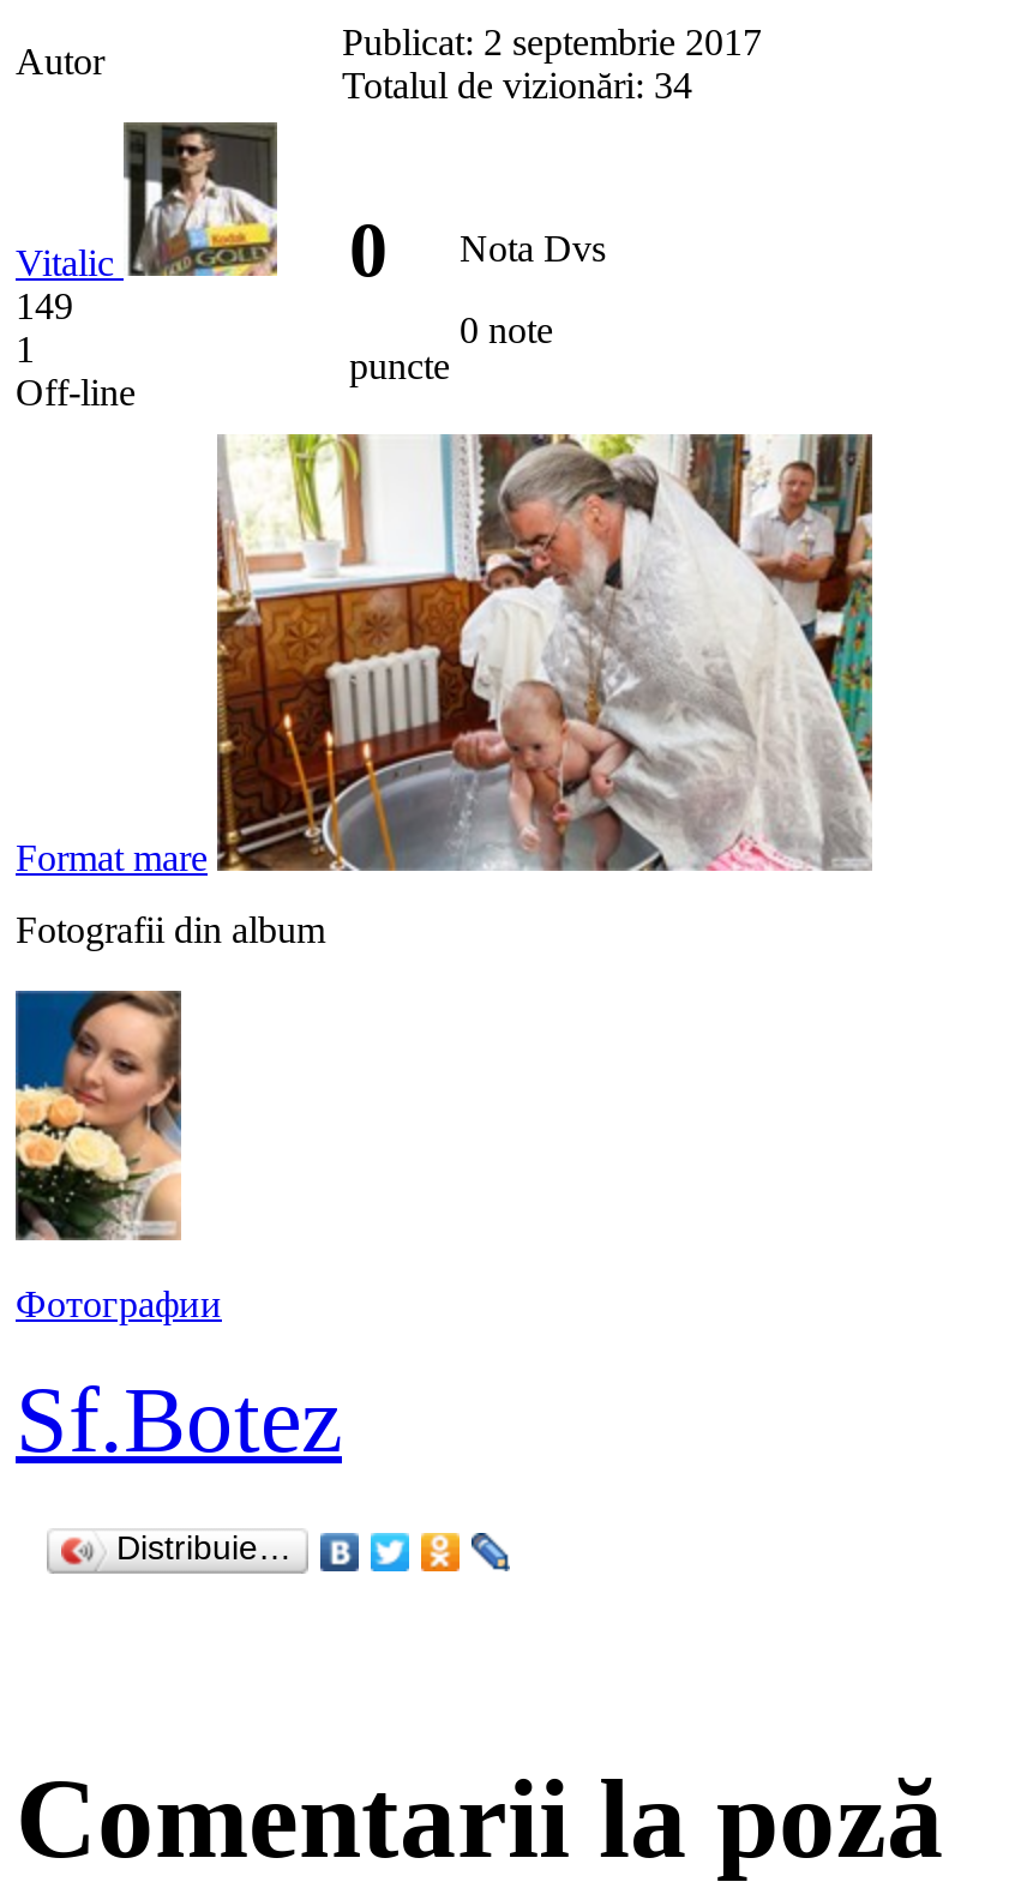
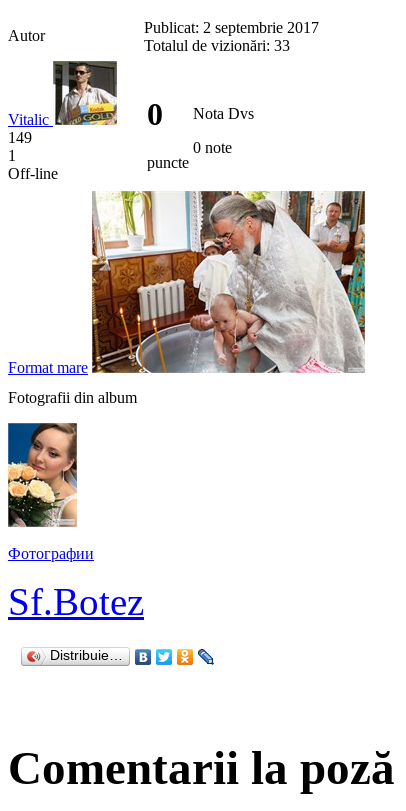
- Totalul de vizionări: 34
+ Totalul de vizionări: 33
